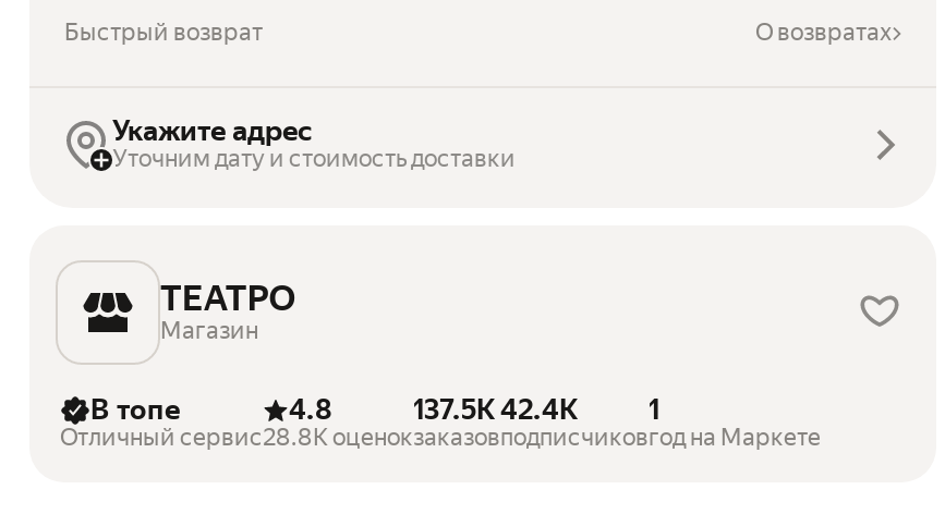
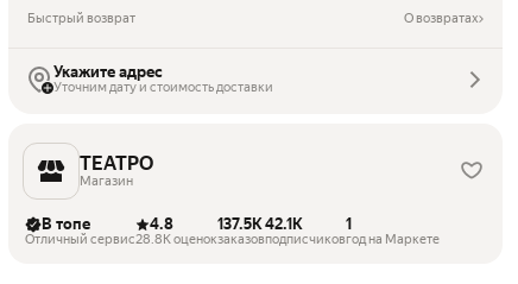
- 137.5K 42.4K
+ 137.5K 42.1K
